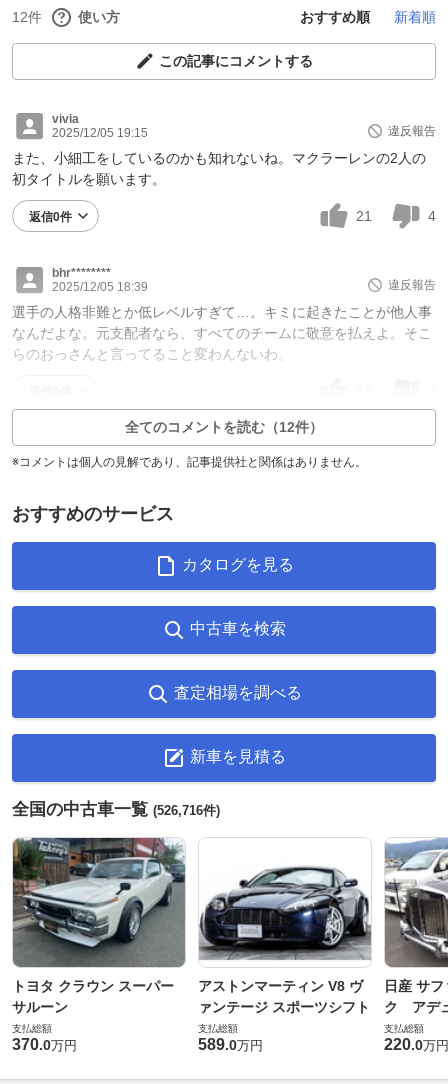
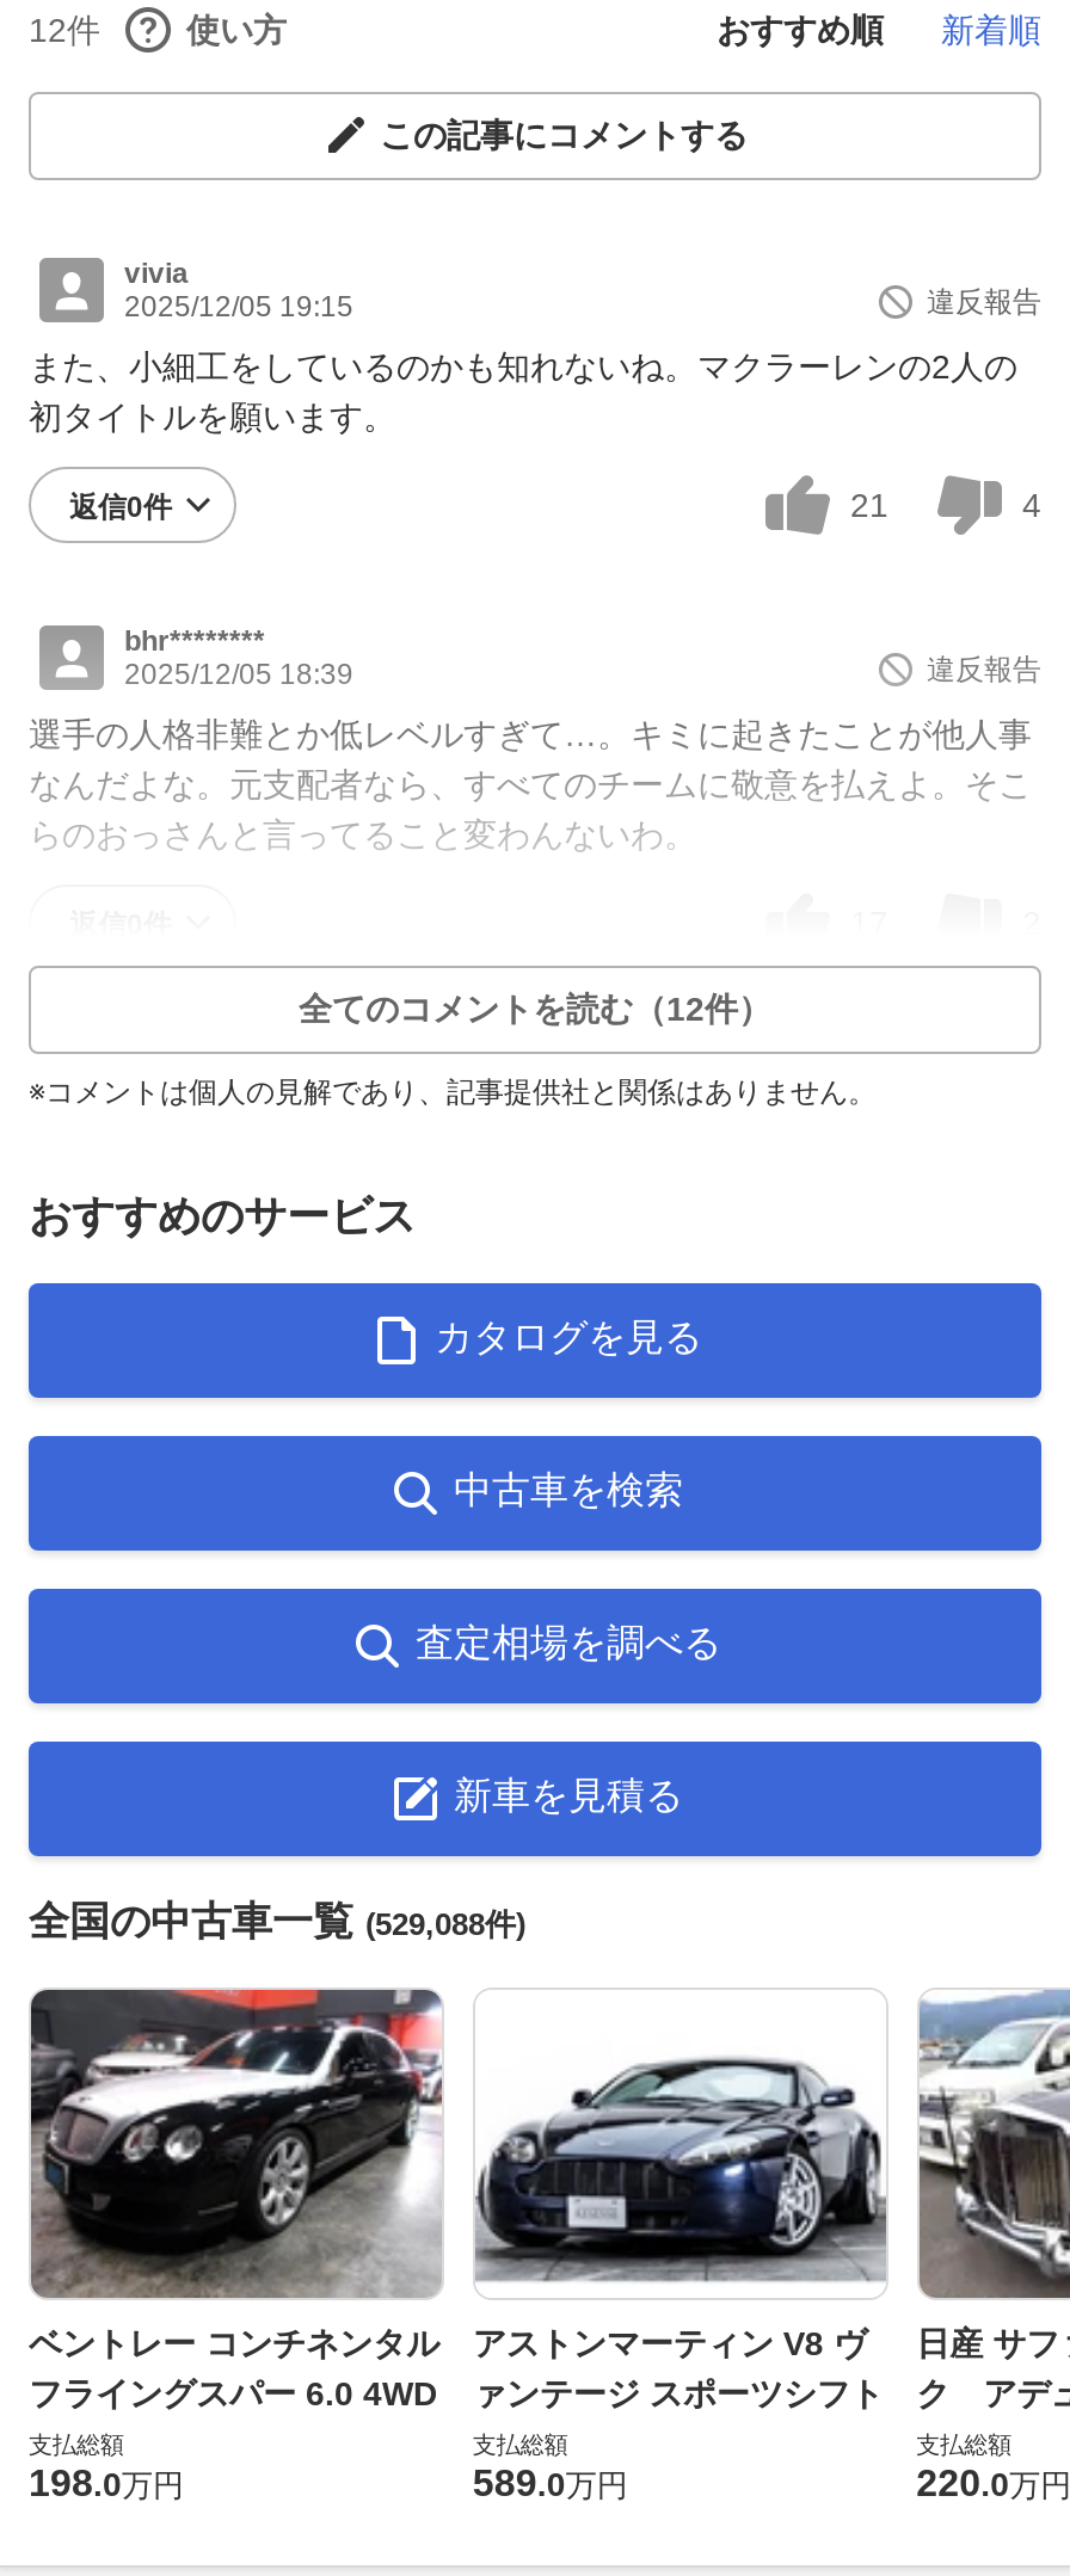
- 全国の中古車一覧(526,716件)
+ 全国の中古車一覧(529,088件)

- [image]
- トヨタ クラウン スーパー
- サルーン
+ [image]
+ ベントレー コンチネンタル
+ フライングスパー 6.0 4WD

- 370.0万円
+ 198.0万円
